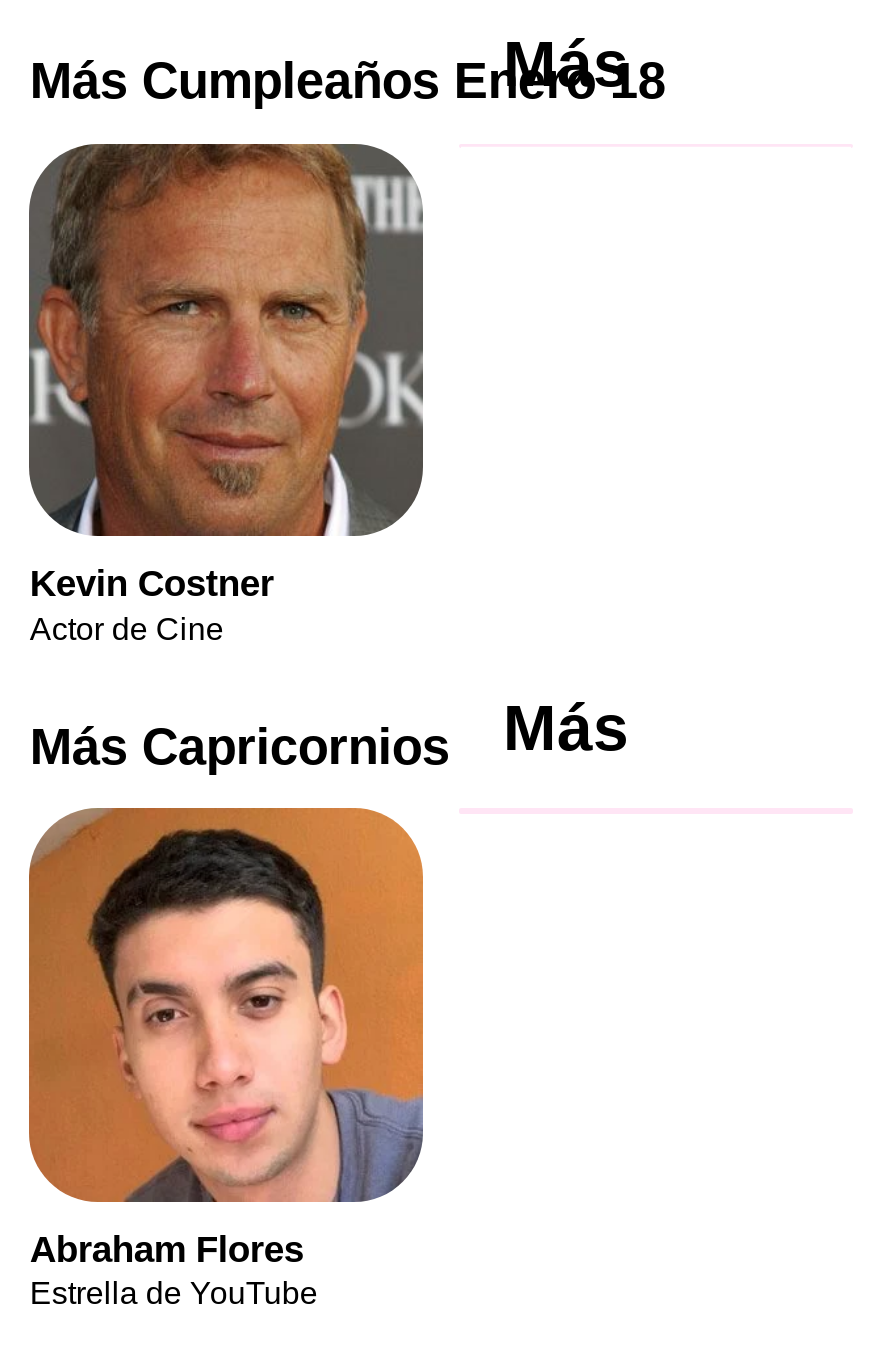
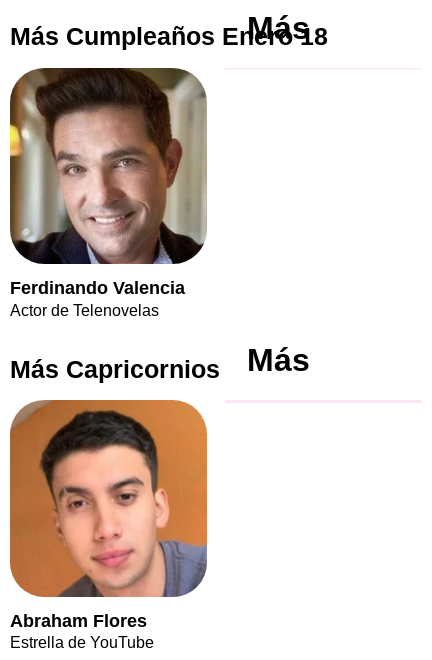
- [image]
- Kevin Costner
- Actor de Cine
+ [image]
+ Ferdinando Valencia
+ Actor de Telenovelas
